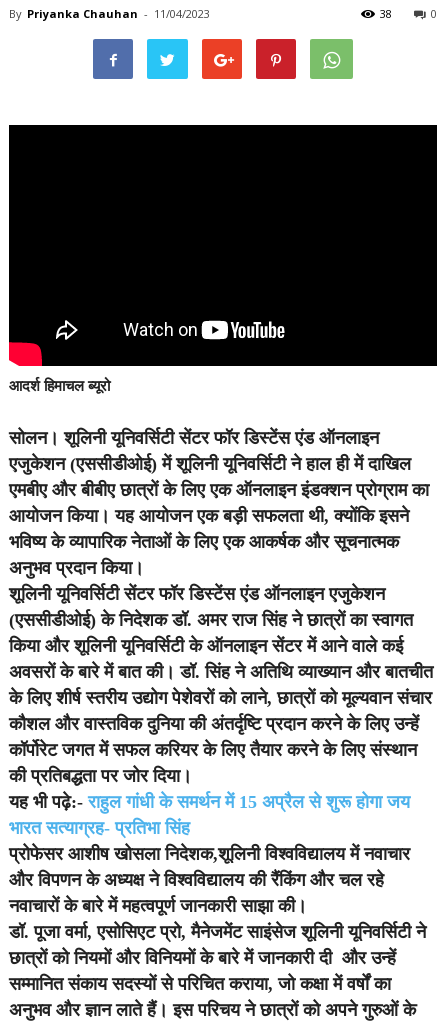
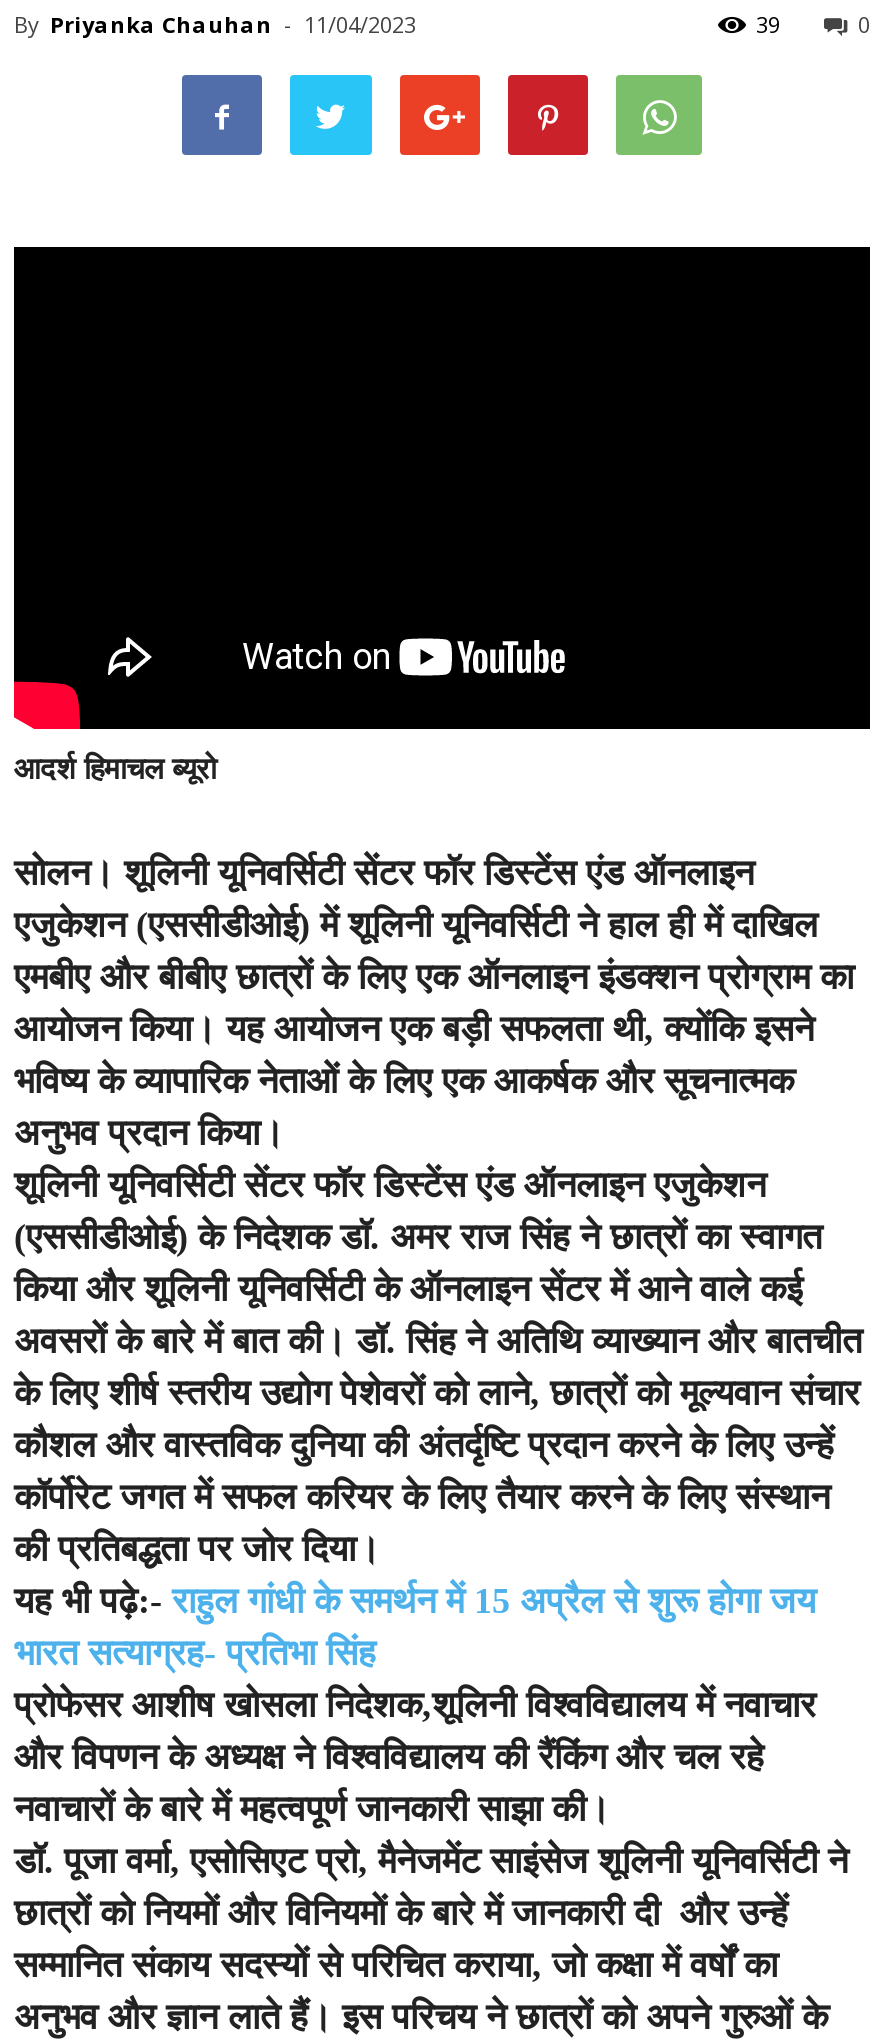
- 38
+ 39
